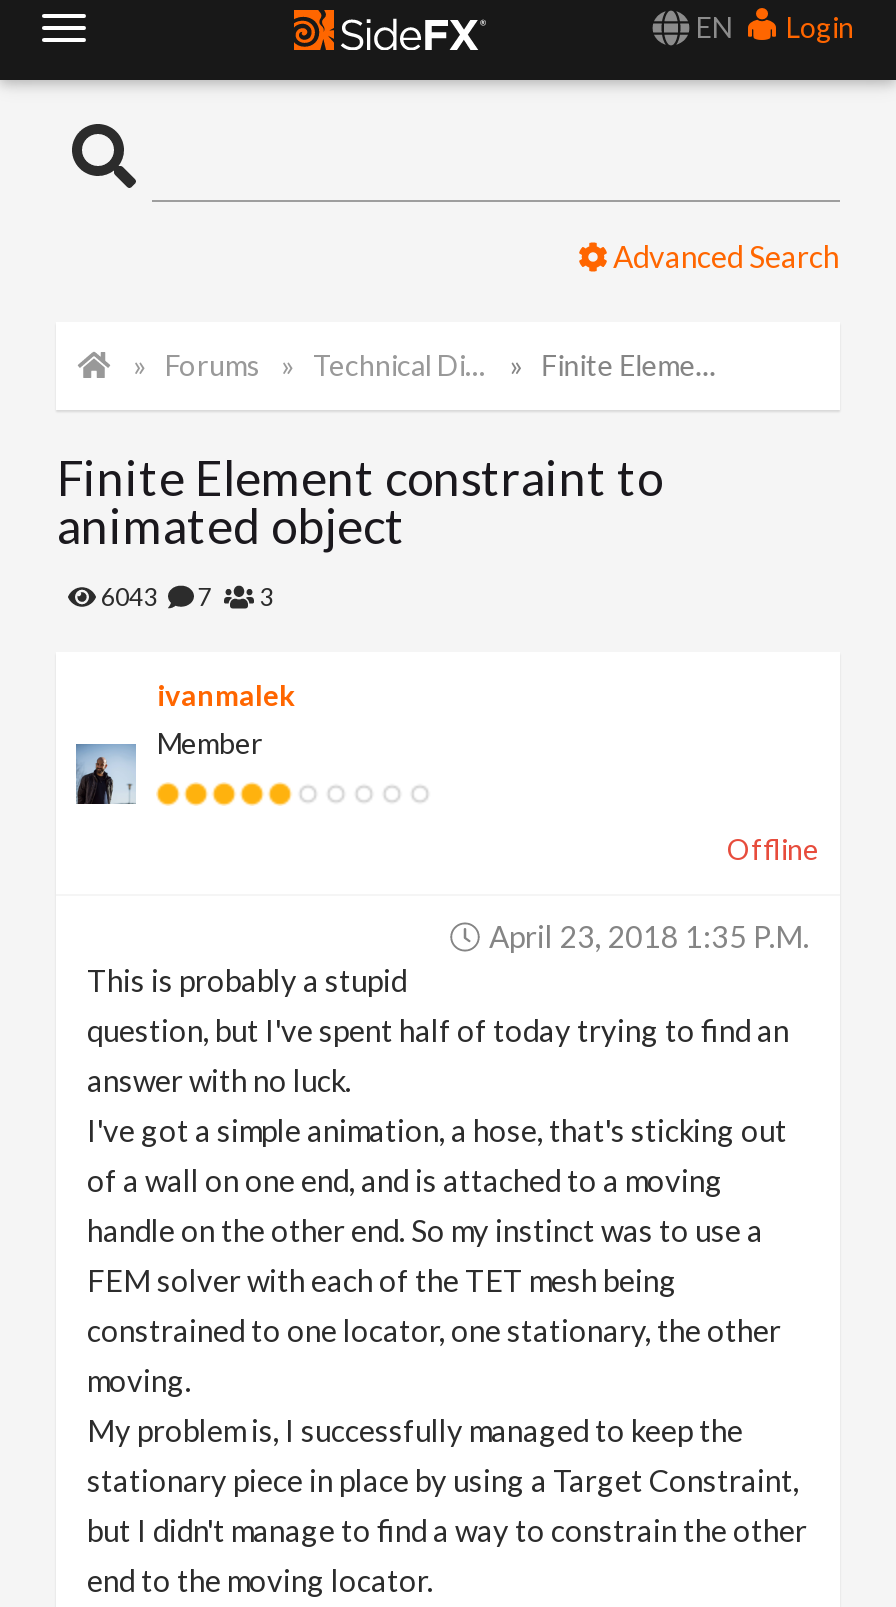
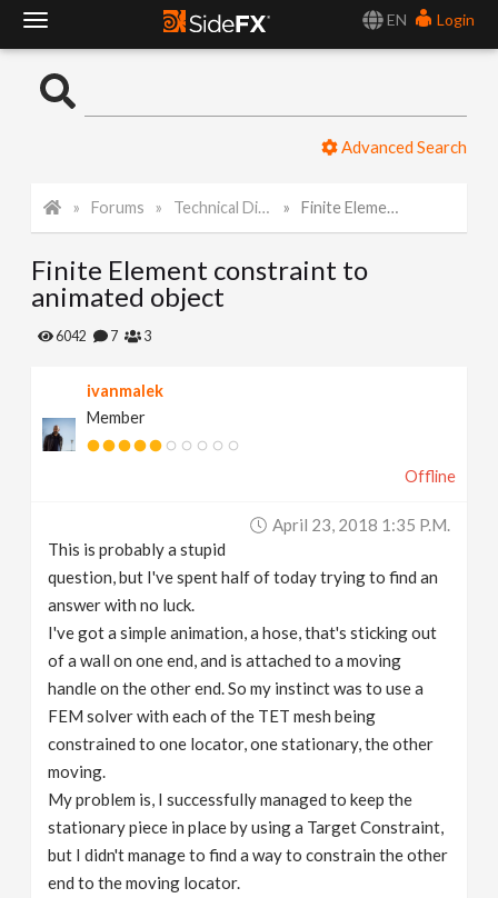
- 6043
+ 6042
